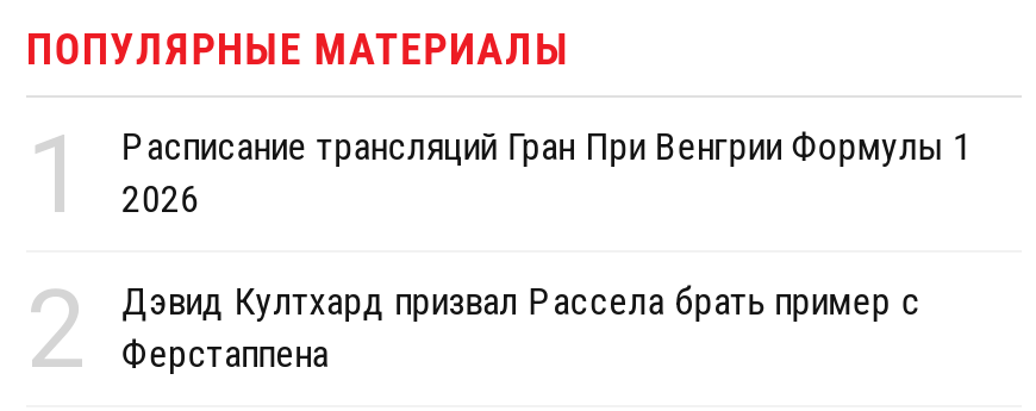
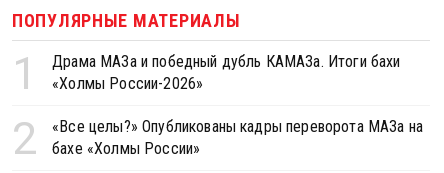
- Расписание трансляций Гран При Венгрии Формулы 1
- 2026
+ Драма МАЗа и победный дубль КАМАЗа. Итоги бахи
+ «Холмы России-2026»

- Дэвид Култхард призвал Рассела брать пример с
- Ферстаппена
+ «Все целы?» Опубликованы кадры переворота МАЗа на
+ бахе «Холмы России»
